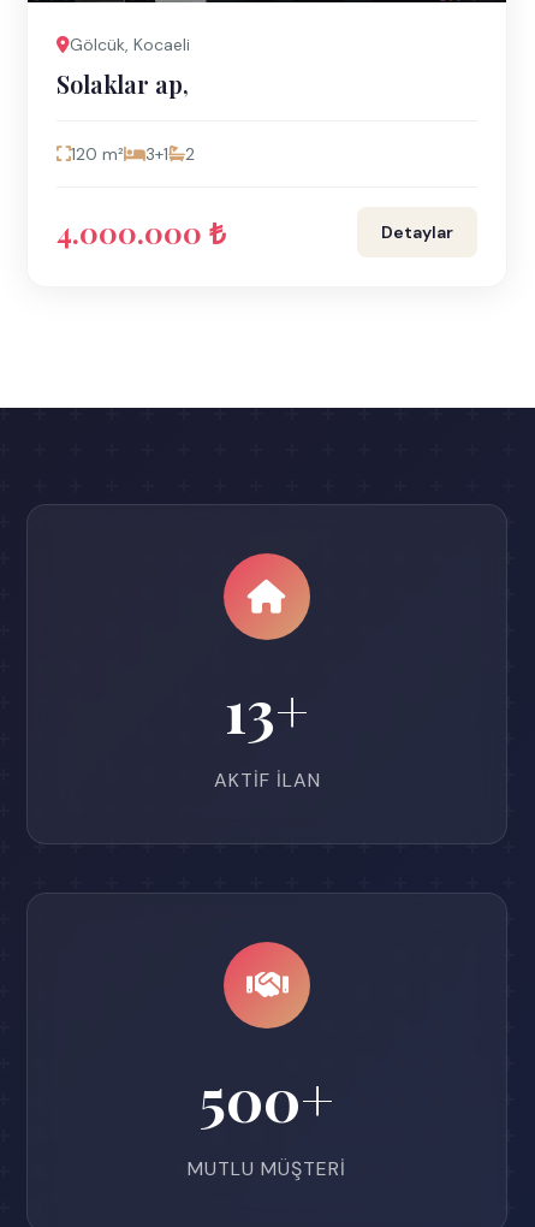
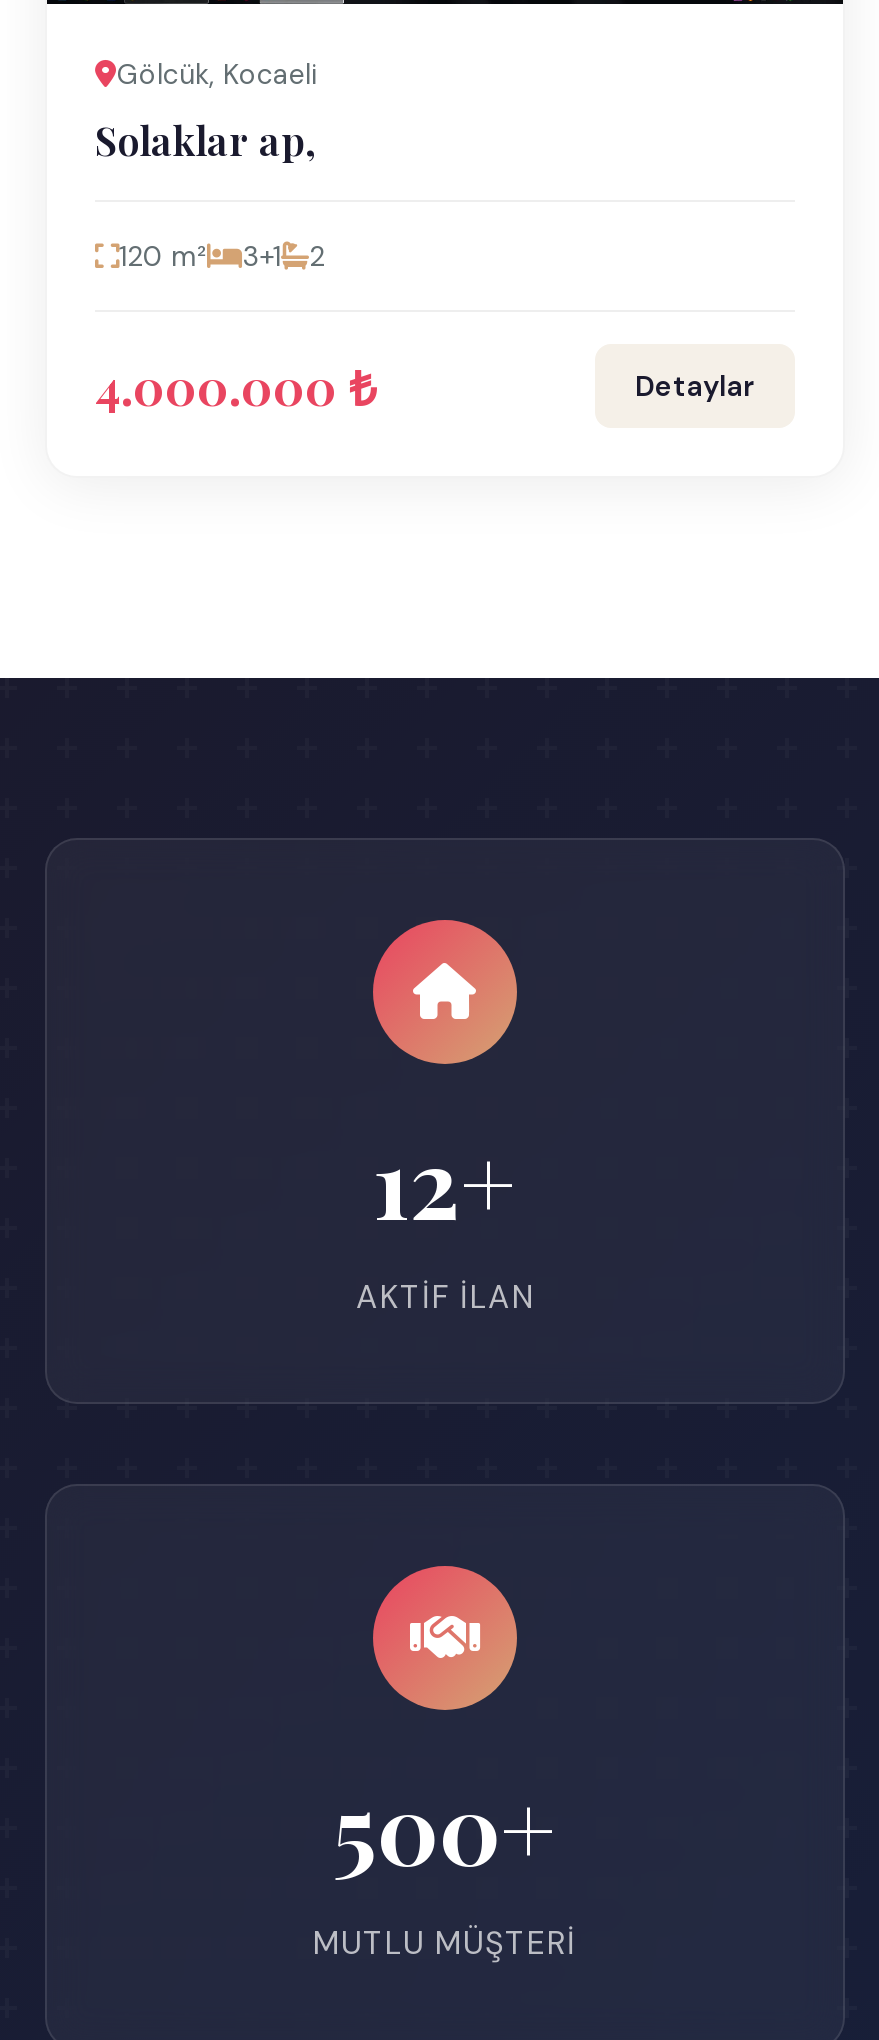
- 13+
+ 12+
